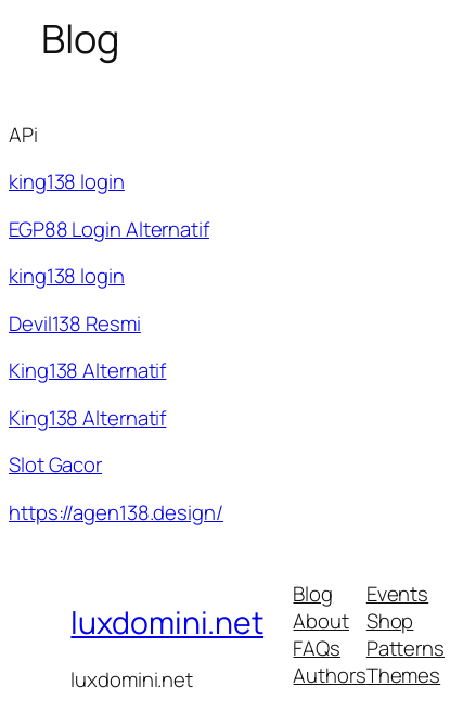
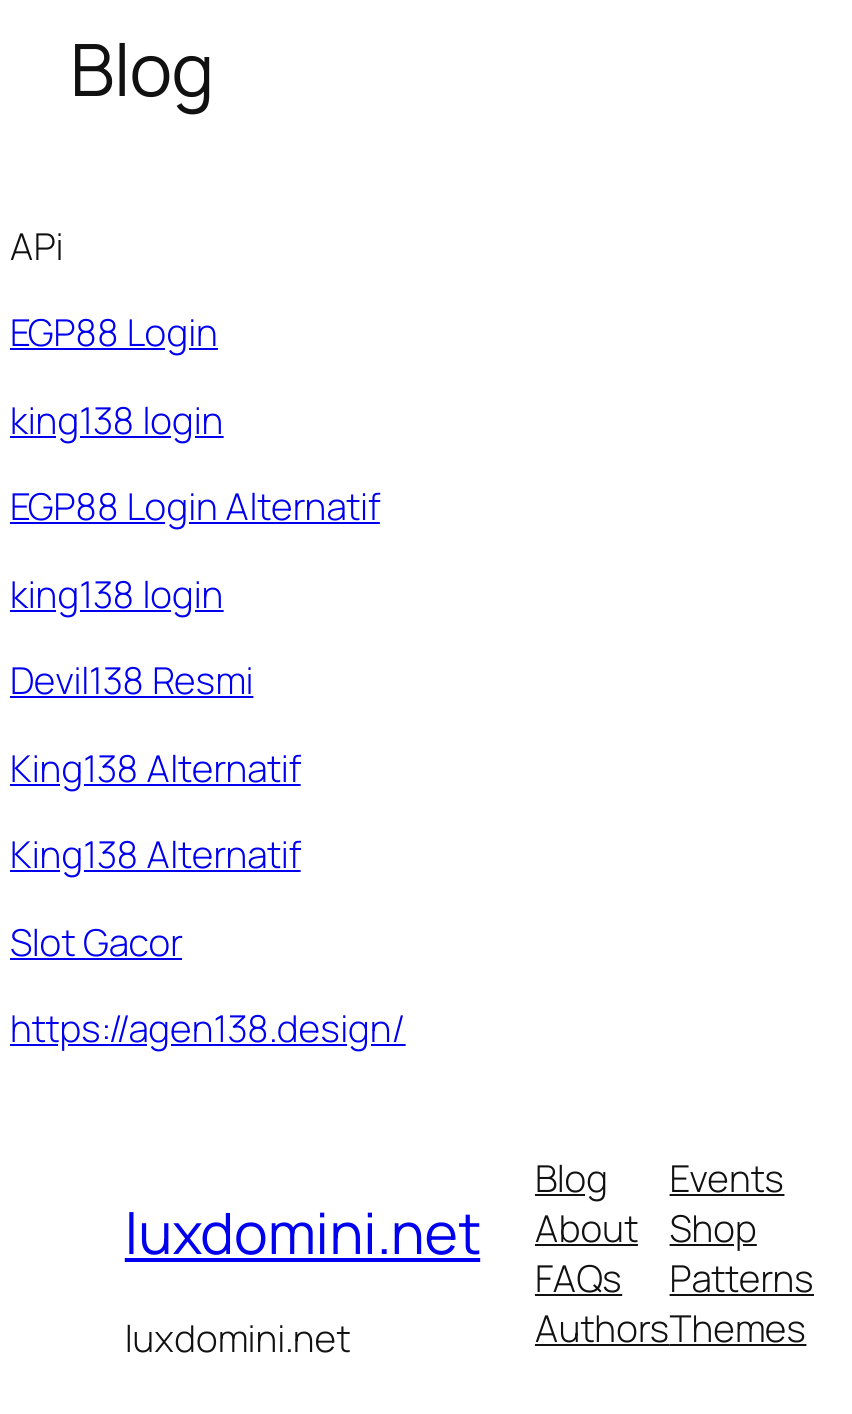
+ EGP88 Login
